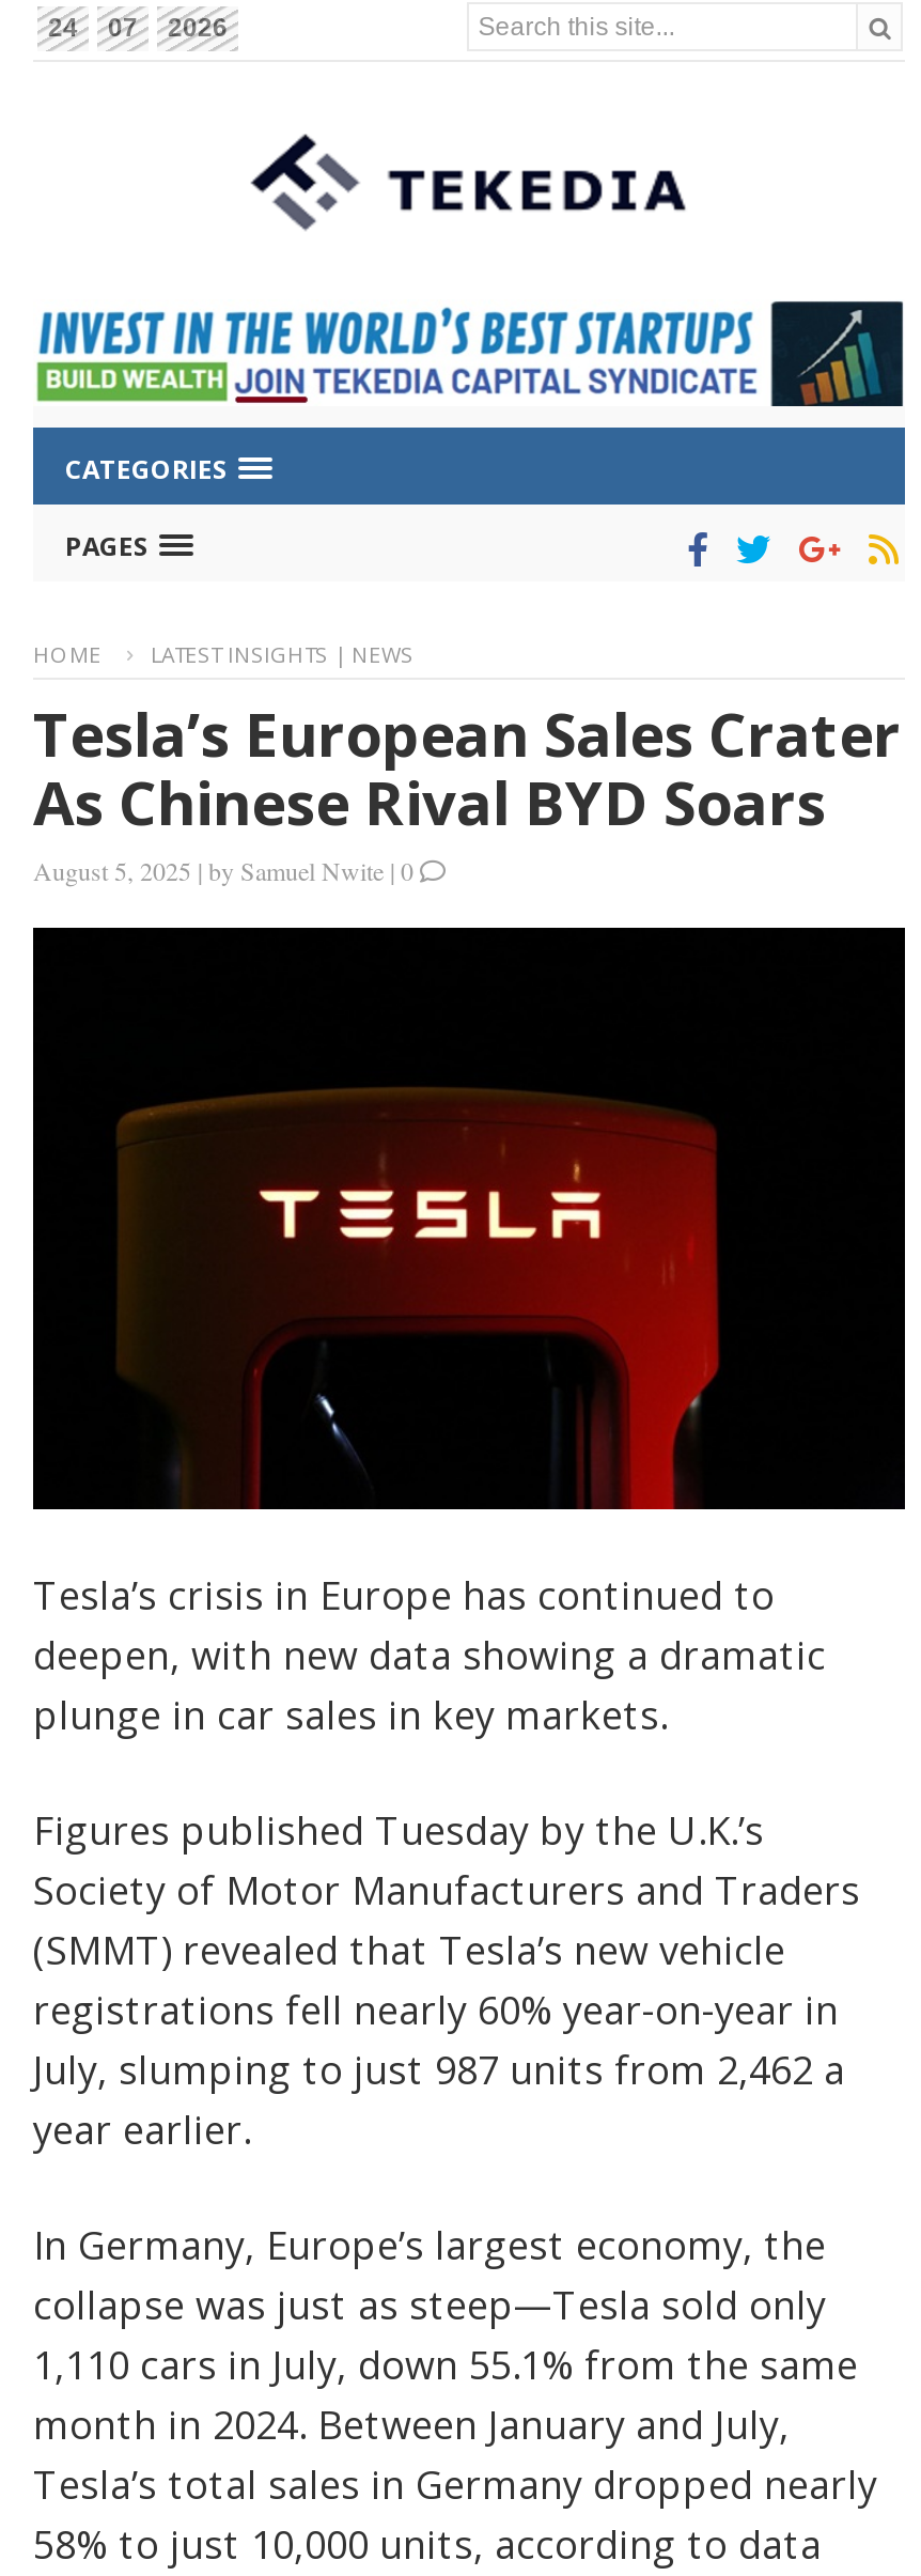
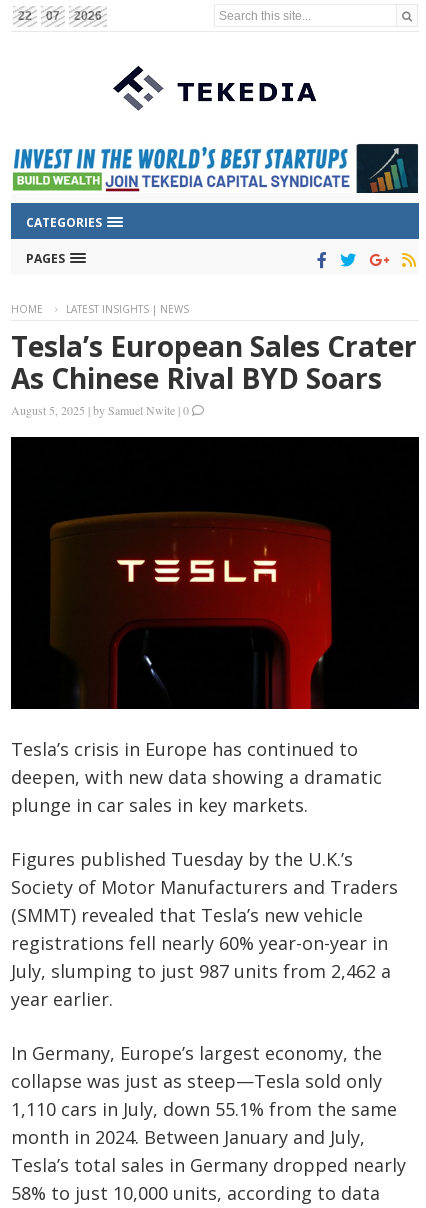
- 24 07 2026
+ 22 07 2026
